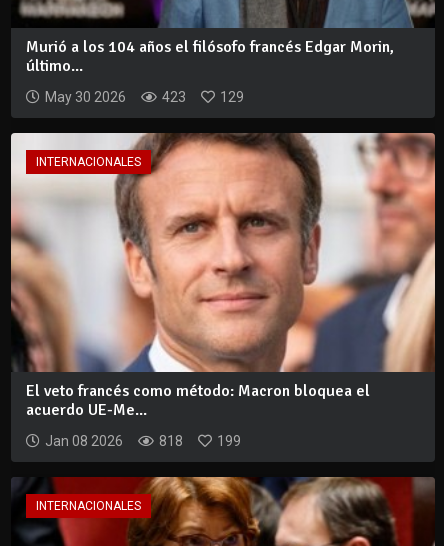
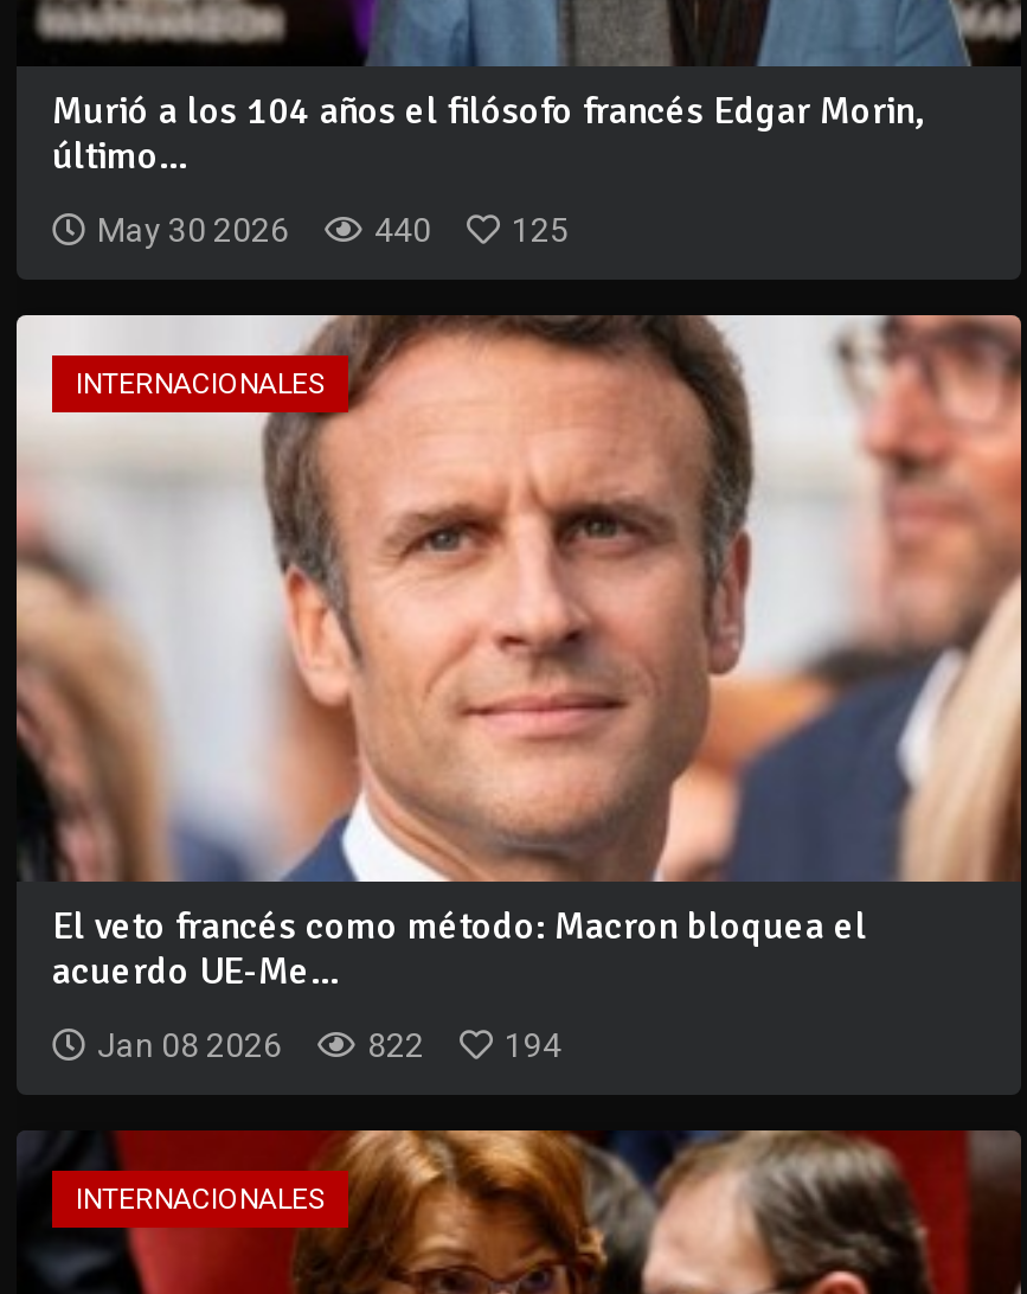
- 423
+ 440

- 129
+ 125

- 818
+ 822

- 199
+ 194
